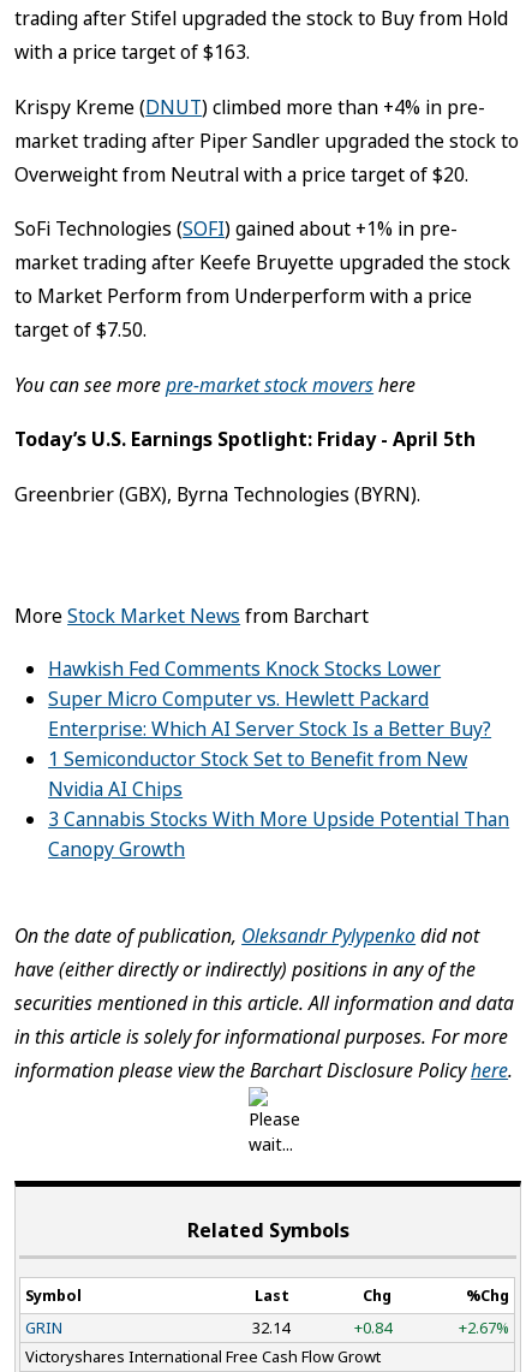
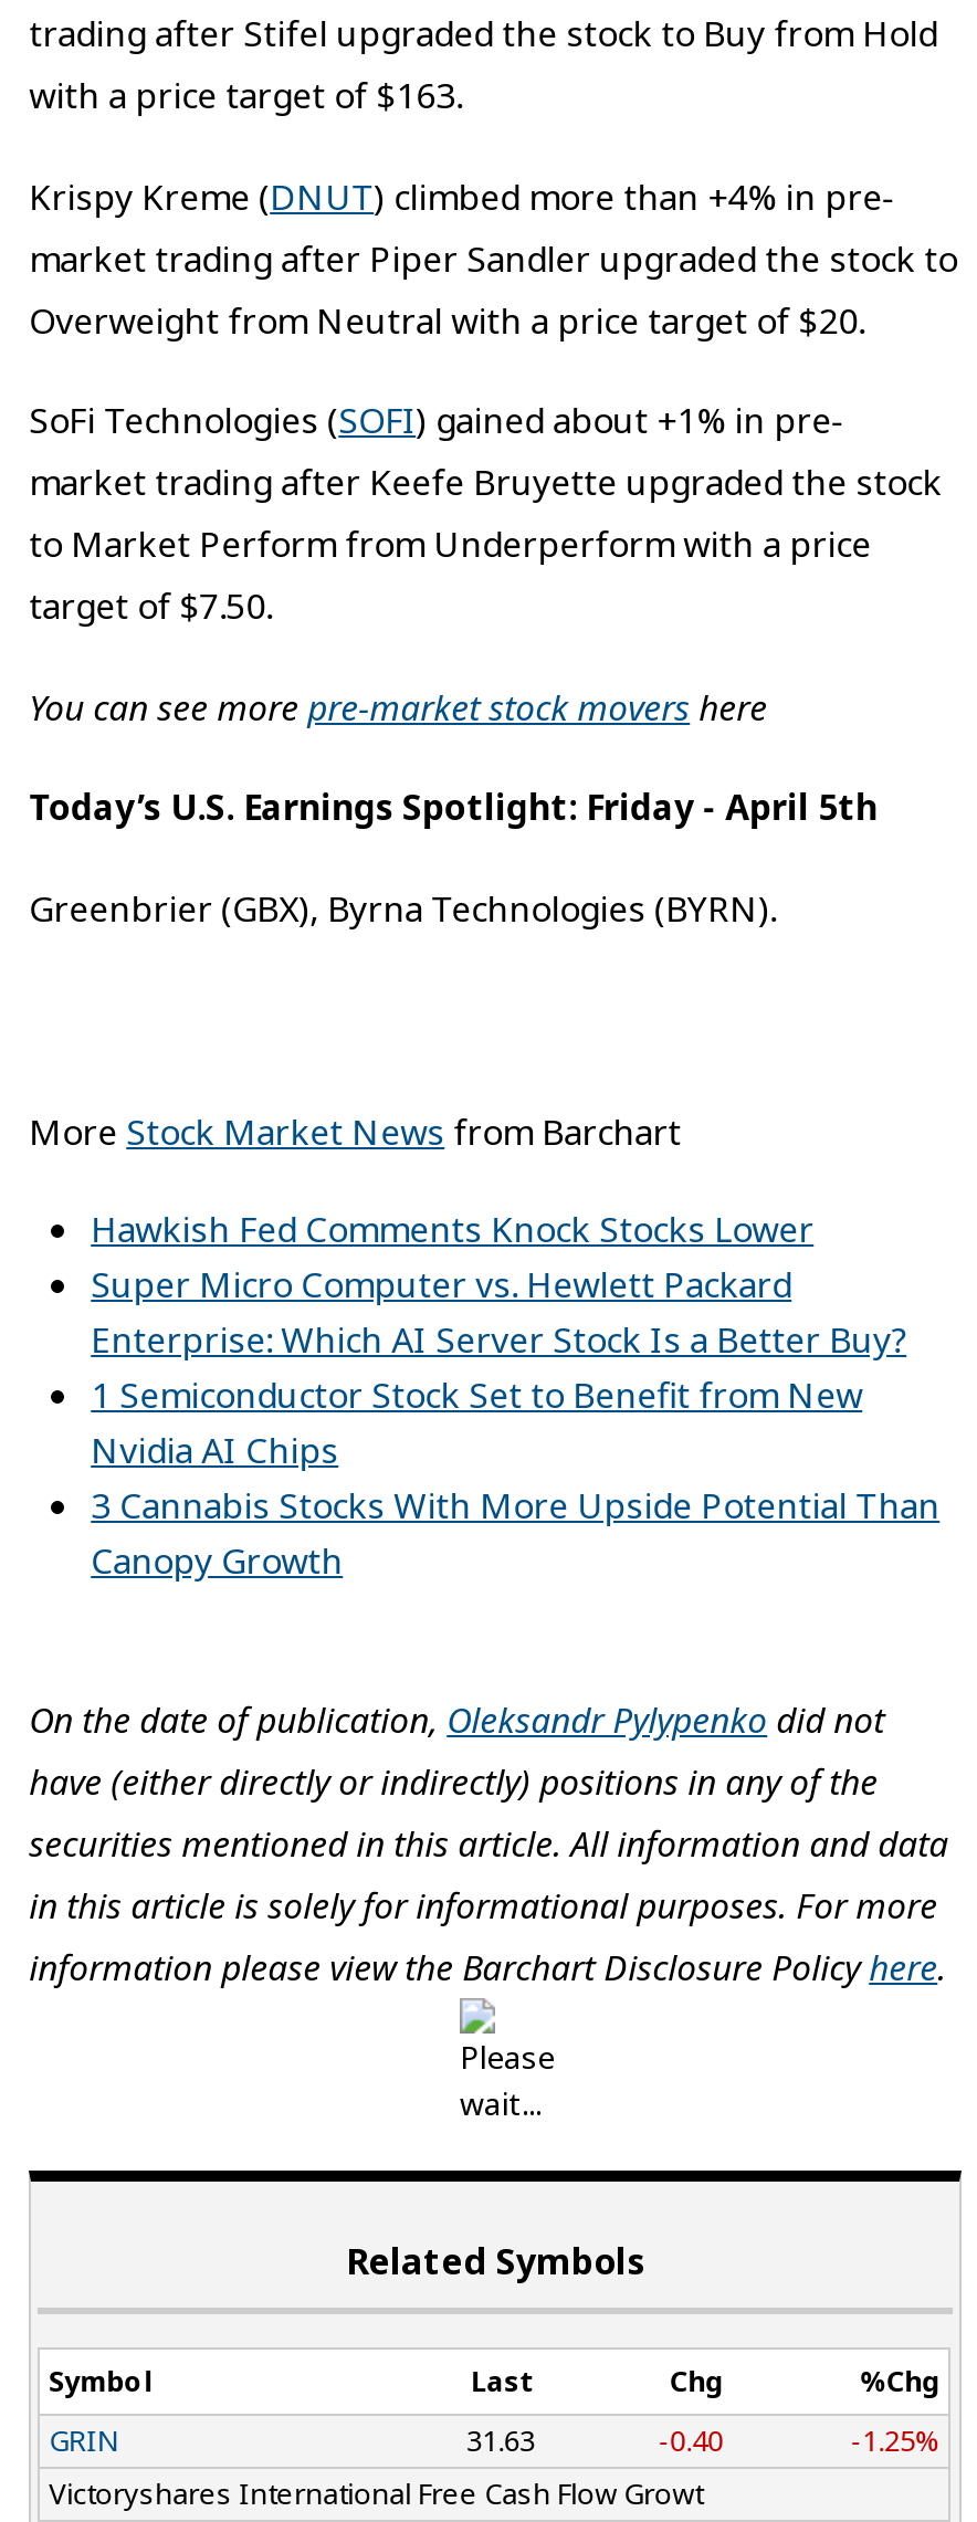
- 32.14
+ 31.63

- +0.84
+ -0.40

- +2.67%
+ -1.25%
